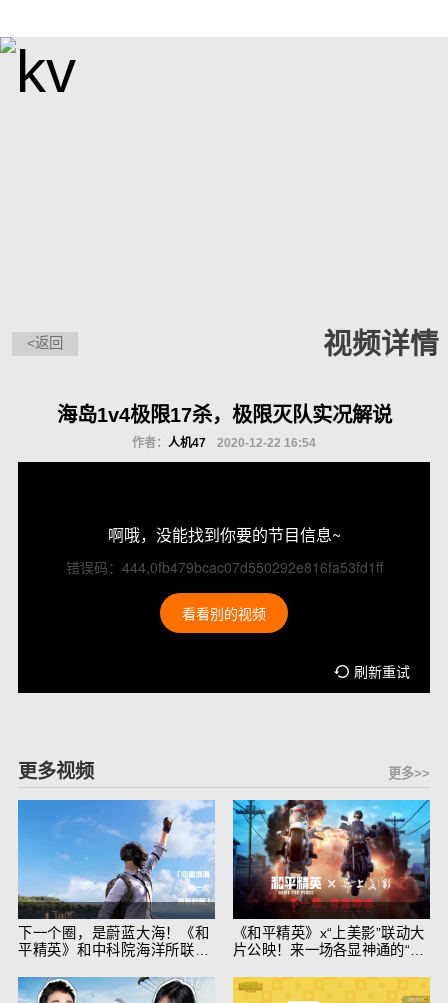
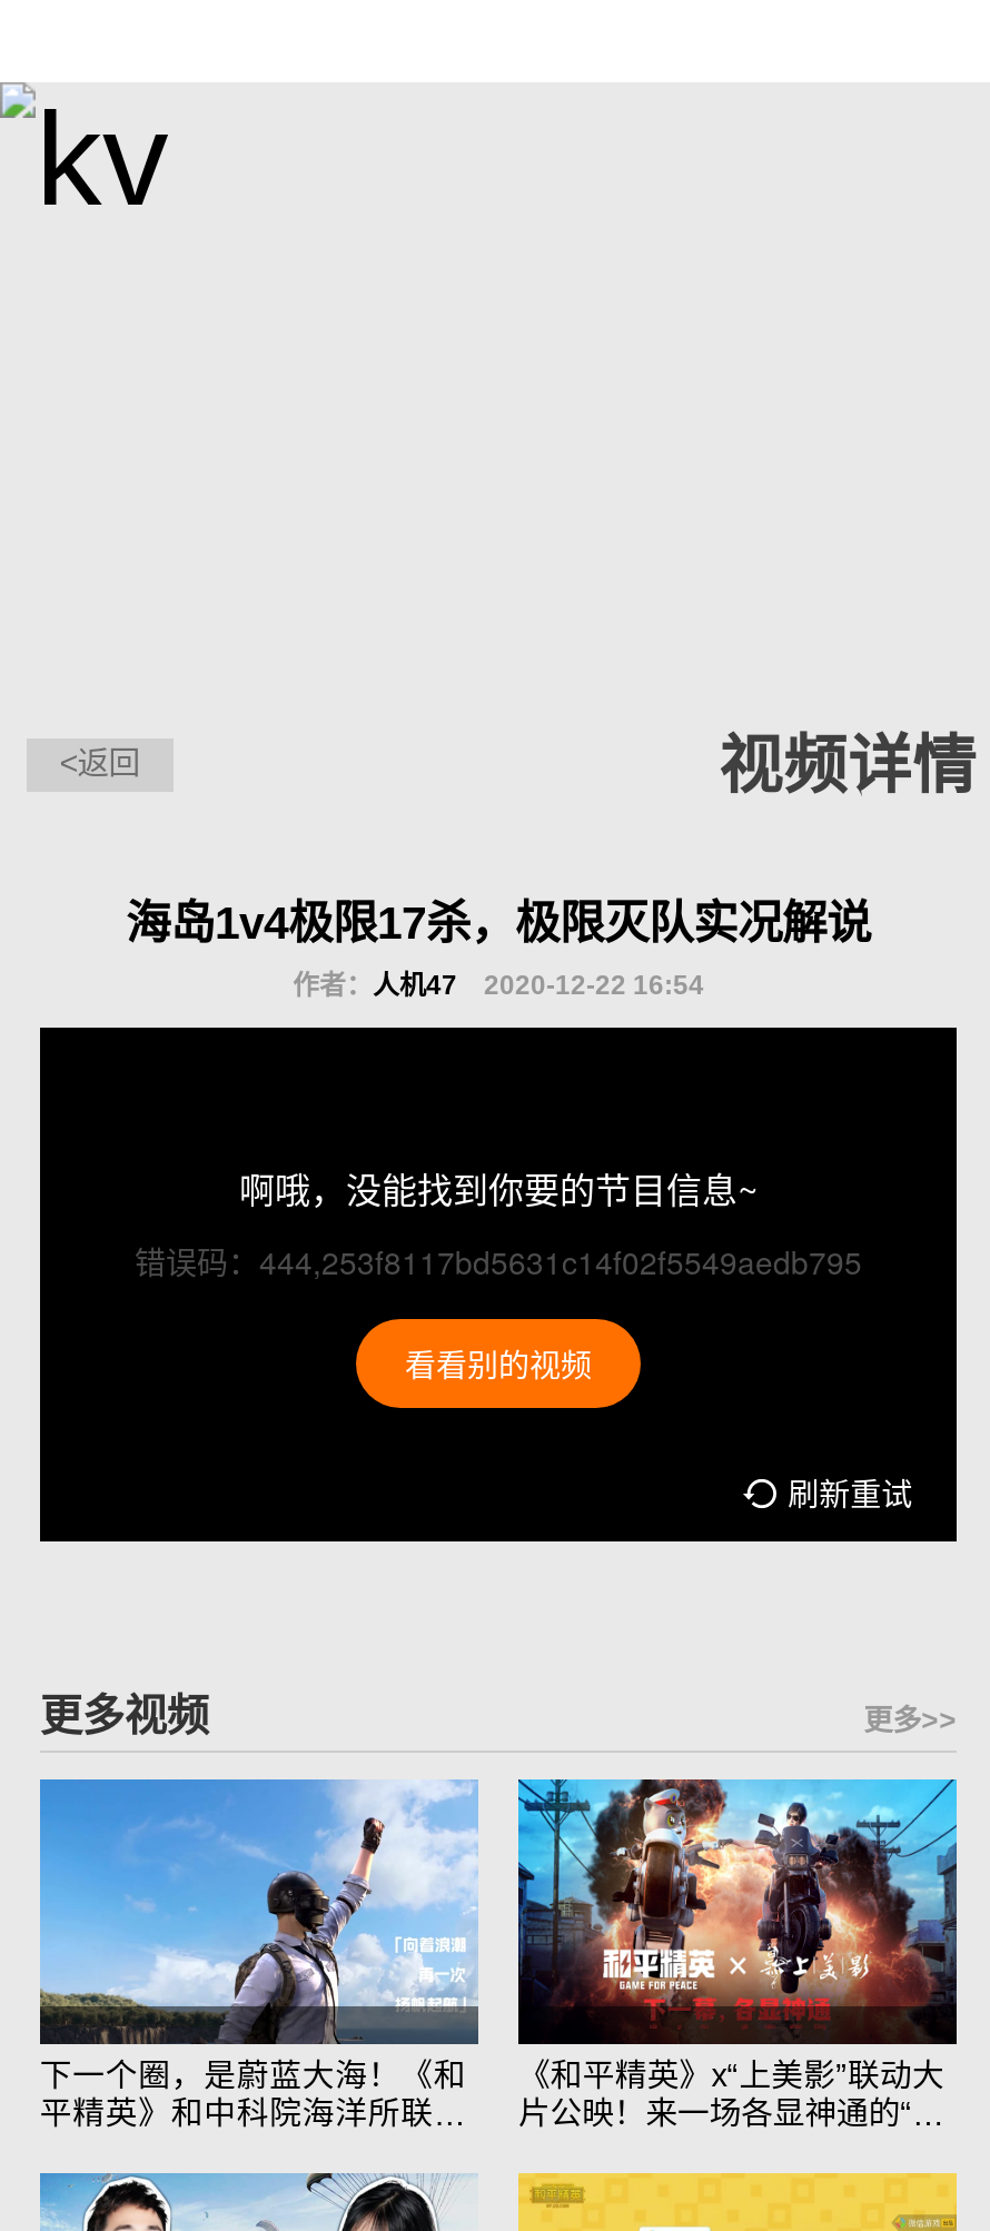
- 错误码：444,0fb479bcac07d550292e816fa53fd1ff
+ 错误码：444,253f8117bd5631c14f02f5549aedb795
